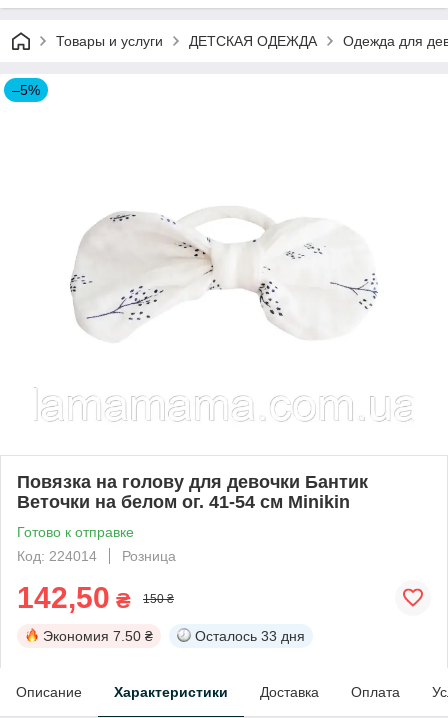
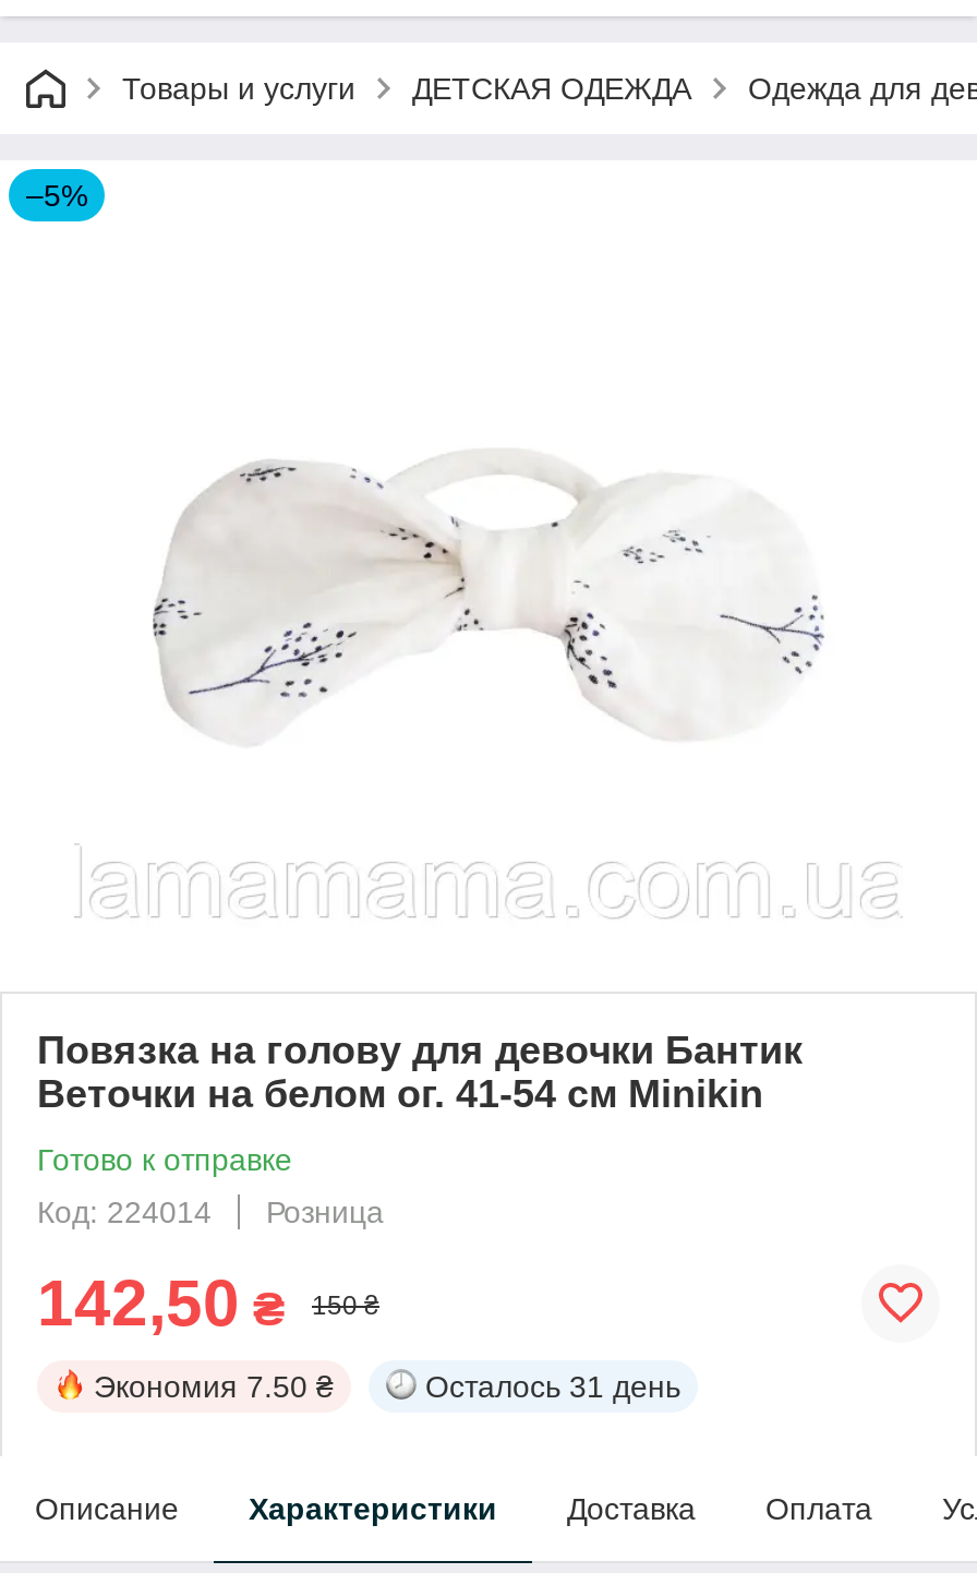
- Осталось 33 дня
+ Осталось 31 день
